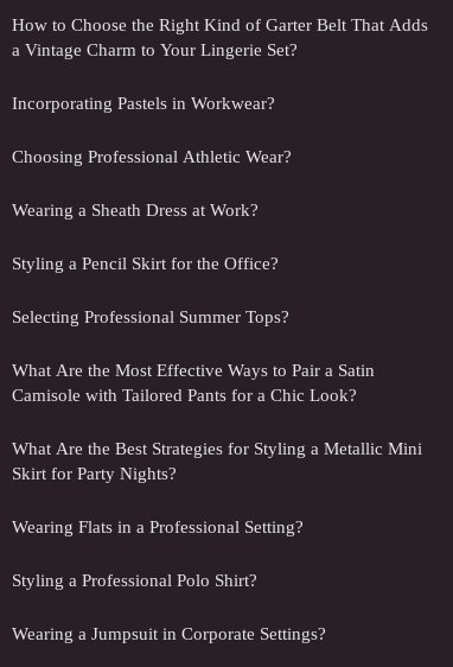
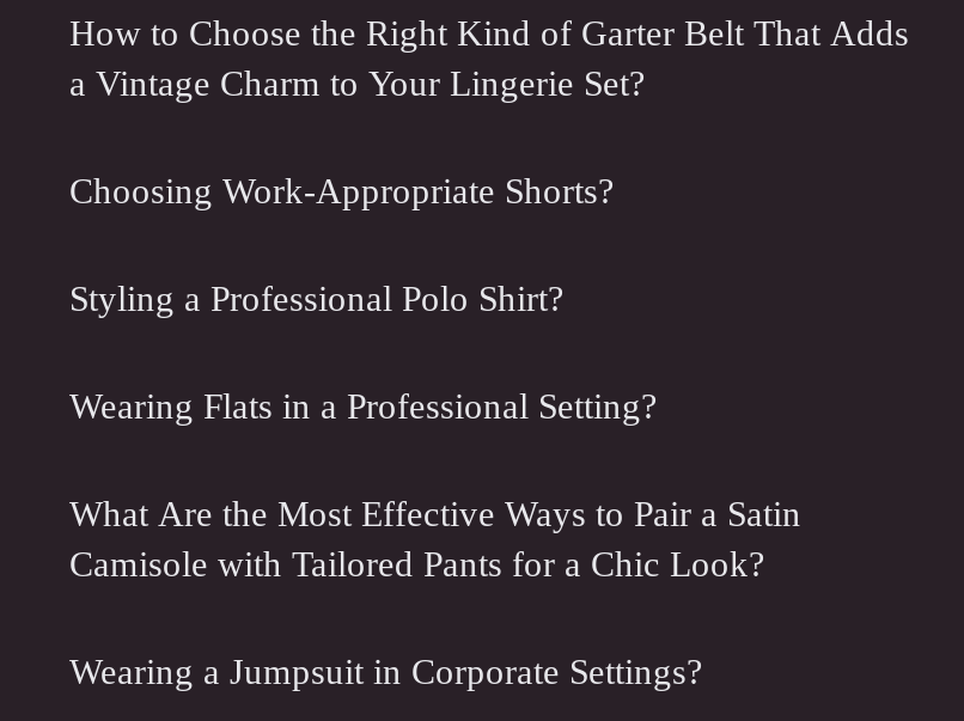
- Incorporating Pastels in Workwear?
- Choosing Professional Athletic Wear?
- Wearing a Sheath Dress at Work?
- Styling a Pencil Skirt for the Office?
- Selecting Professional Summer Tops?
+ Choosing Work-Appropriate Shorts?

- What Are the Best Strategies for Styling a Metallic Mini
- Skirt for Party Nights?

moved up: Wearing Flats in a Professional Setting? | Styling a Professional Polo Shirt?
